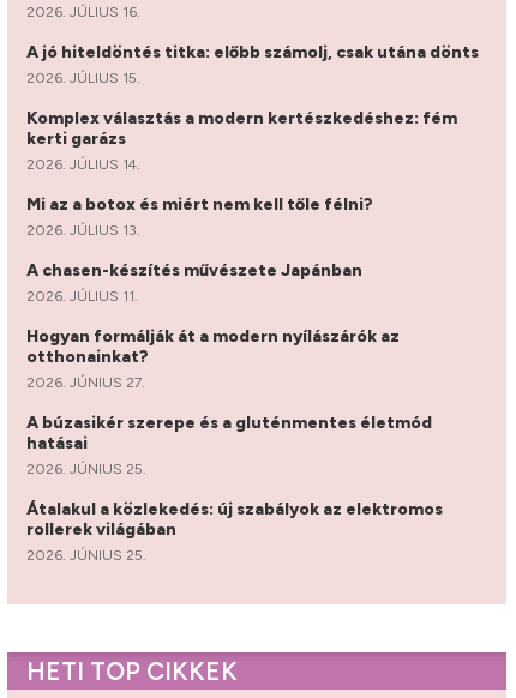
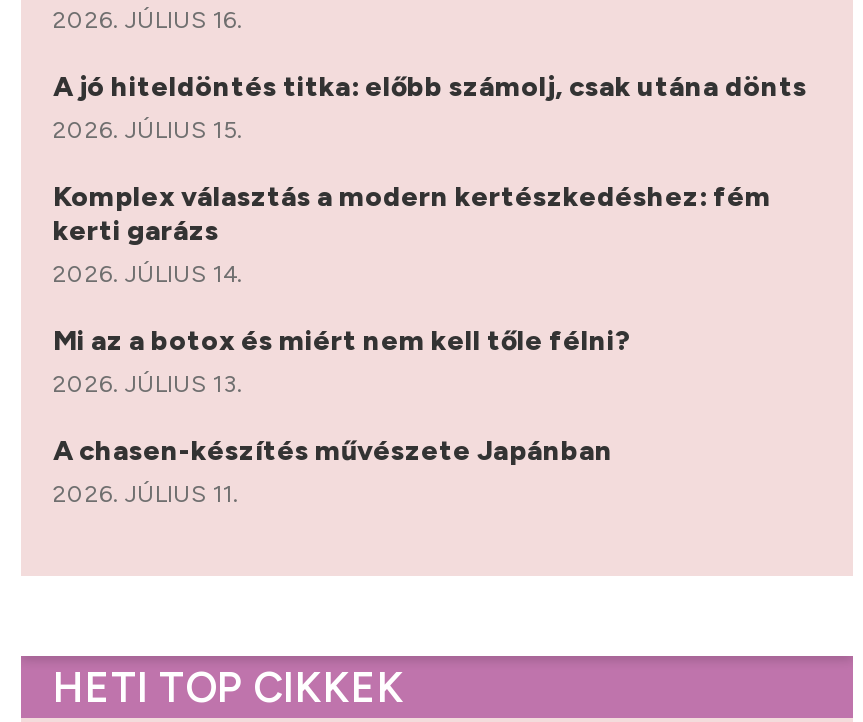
- Hogyan formálják át a modern nyílászárók az
- otthonainkat?
- 2026. JÚNIUS 27.
- A búzasikér szerepe és a gluténmentes életmód
- hatásai
- 2026. JÚNIUS 25.
- Átalakul a közlekedés: új szabályok az elektromos
- rollerek világában
- 2026. JÚNIUS 25.
